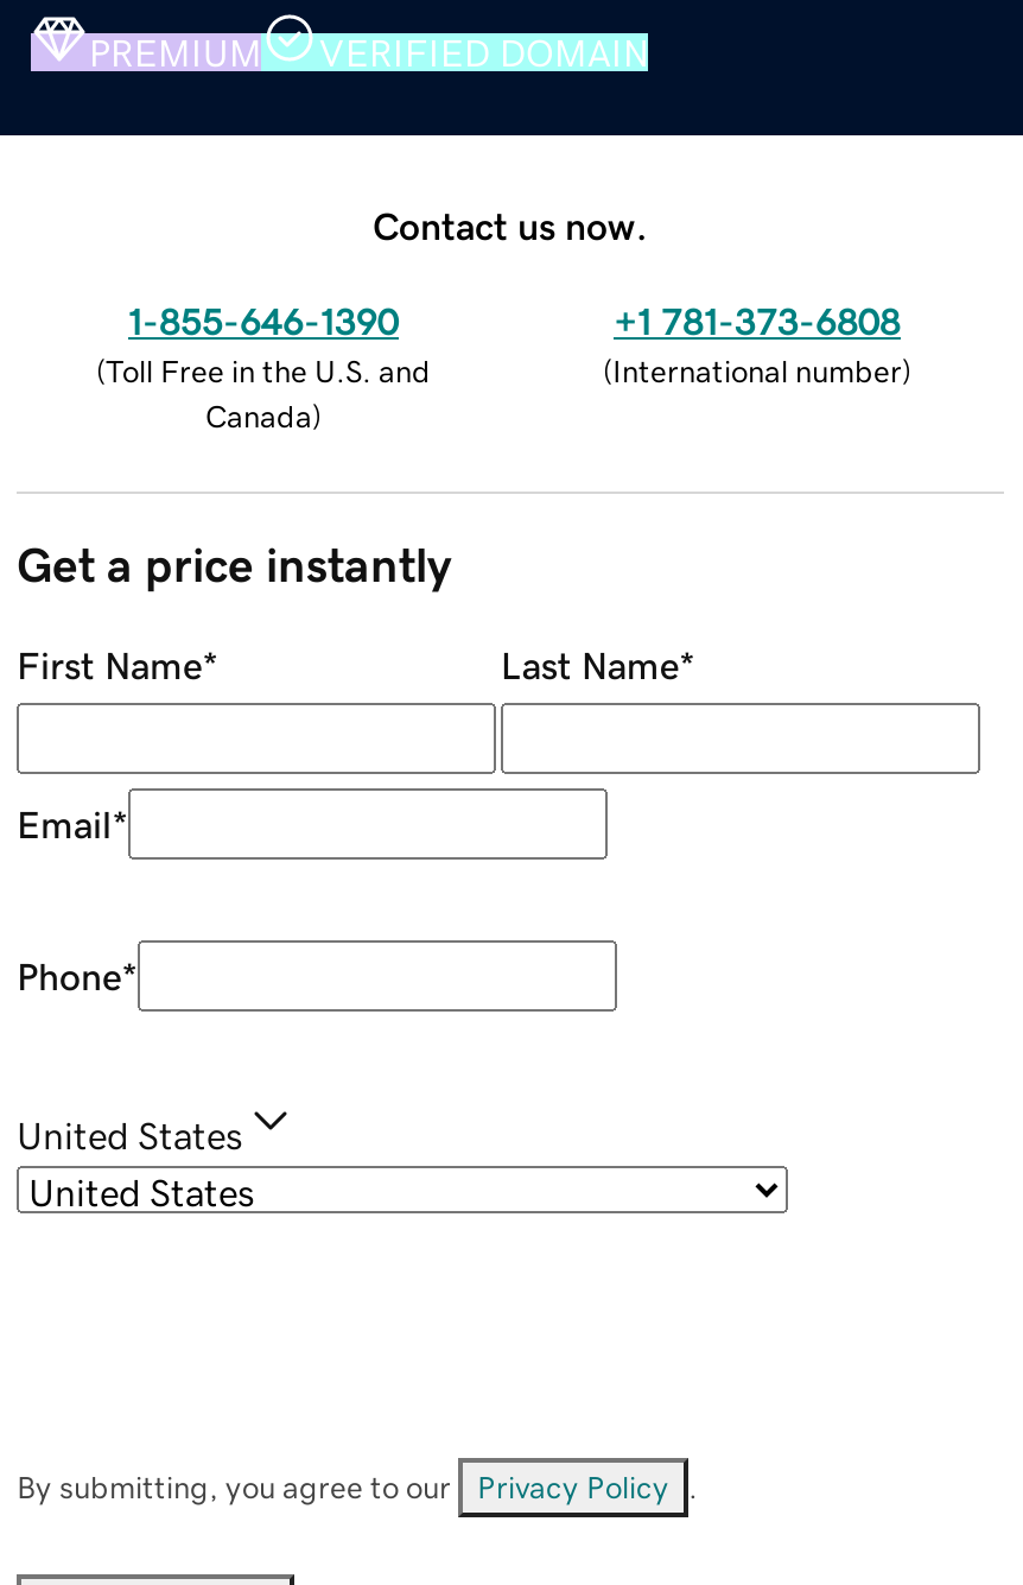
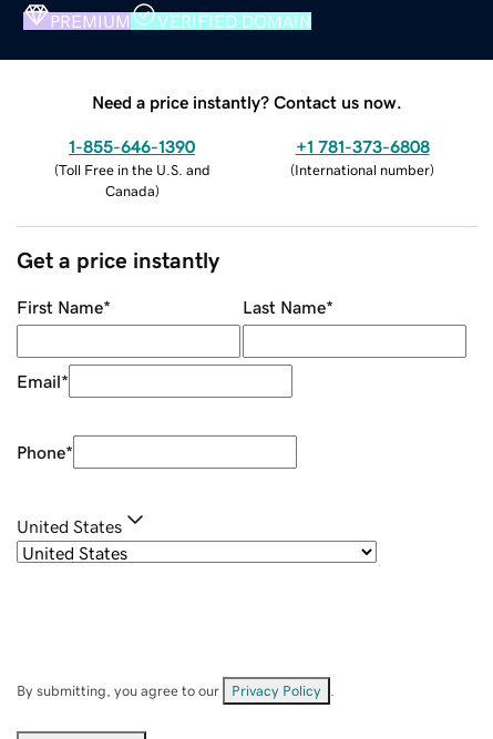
- Contact us now.
+ Need a price instantly? Contact us now.
